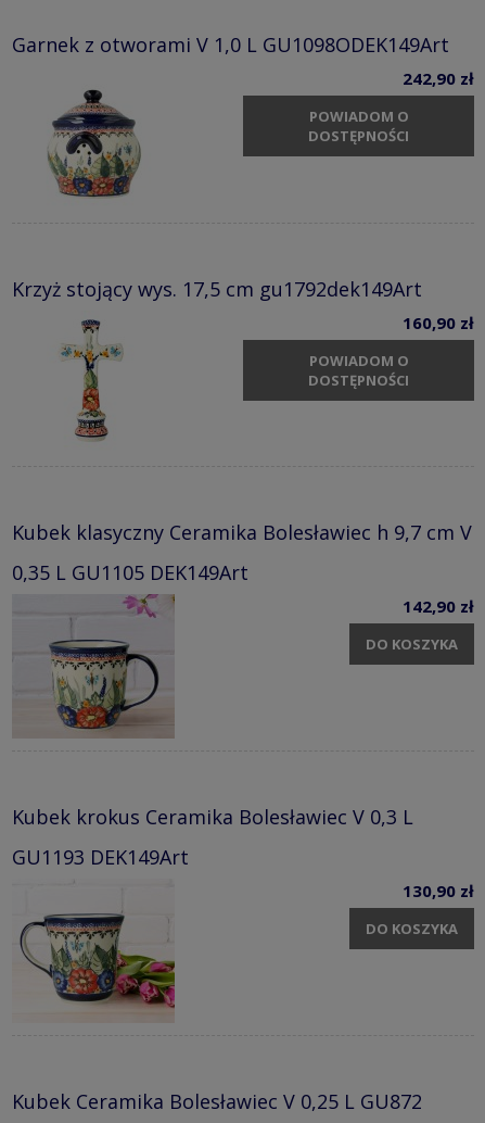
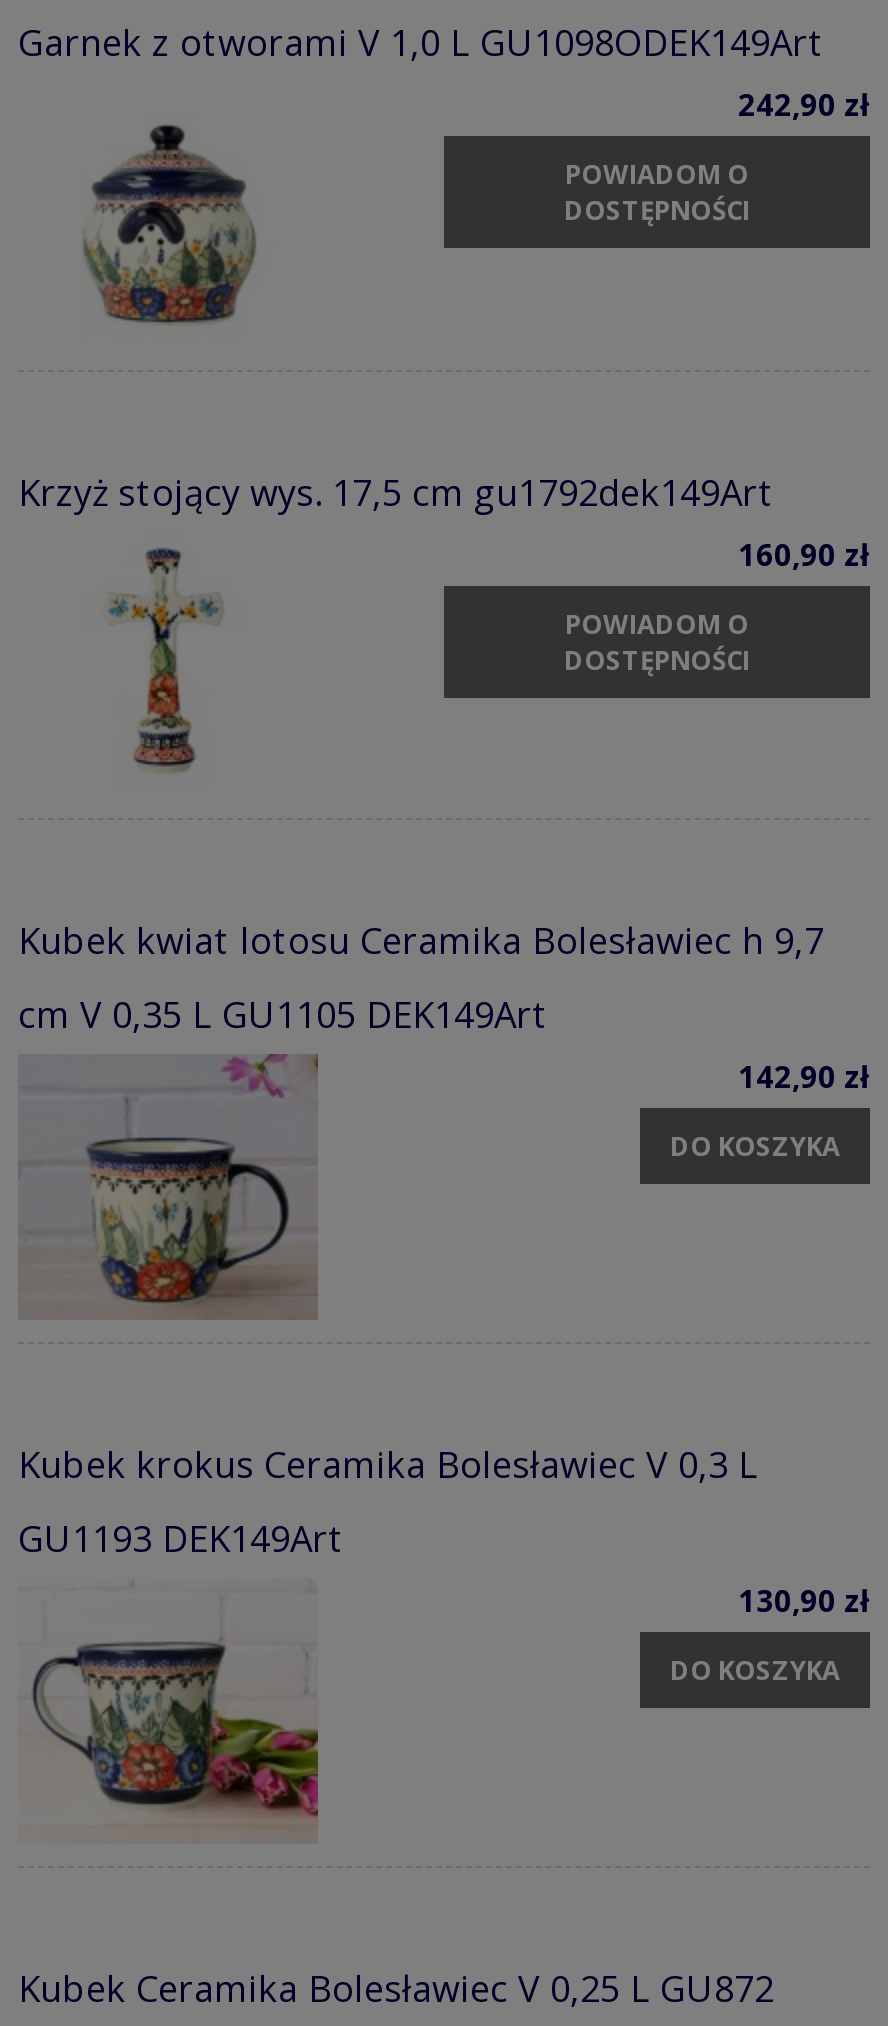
- Kubek klasyczny Ceramika Bolesławiec h 9,7 cm V
+ Kubek kwiat lotosu Ceramika Bolesławiec h 9,7

- 0,35 L GU1105 DEK149Art
+ cm V 0,35 L GU1105 DEK149Art
